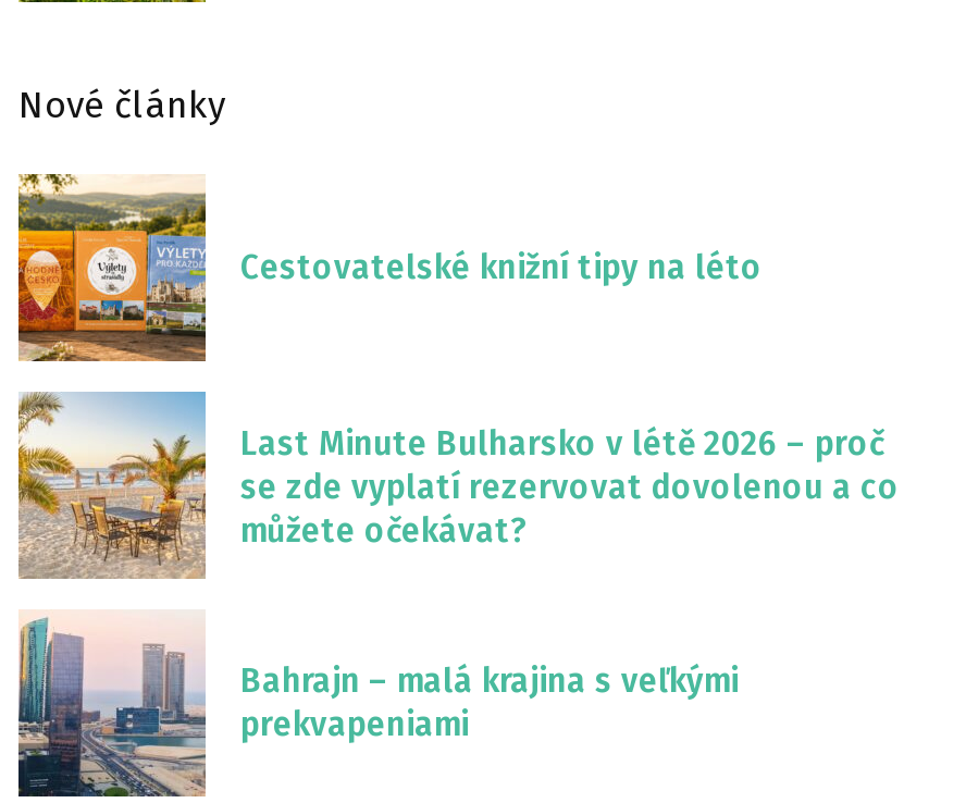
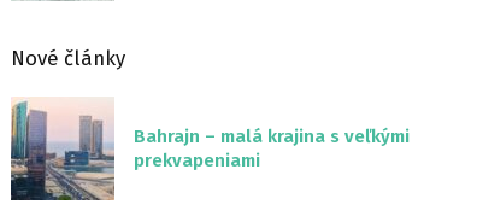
- [image]
- Cestovatelské knižní tipy na léto

- [image]
- Last Minute Bulharsko v létě 2026 – proč
- se zde vyplatí rezervovat dovolenou a co
- můžete očekávat?
